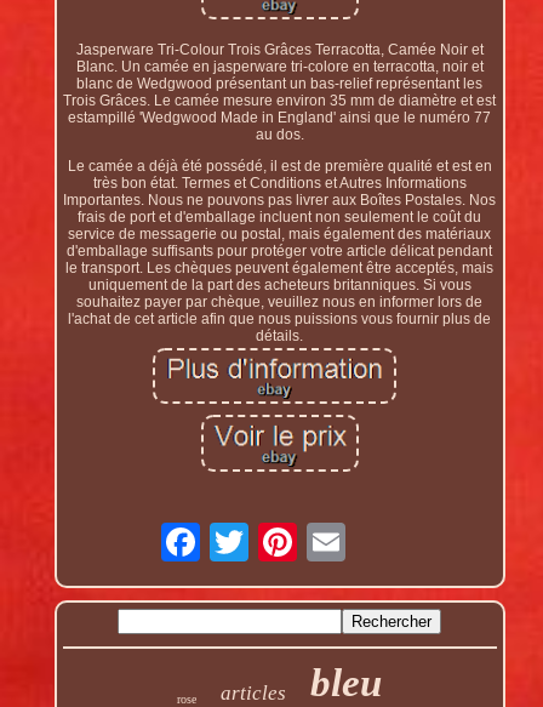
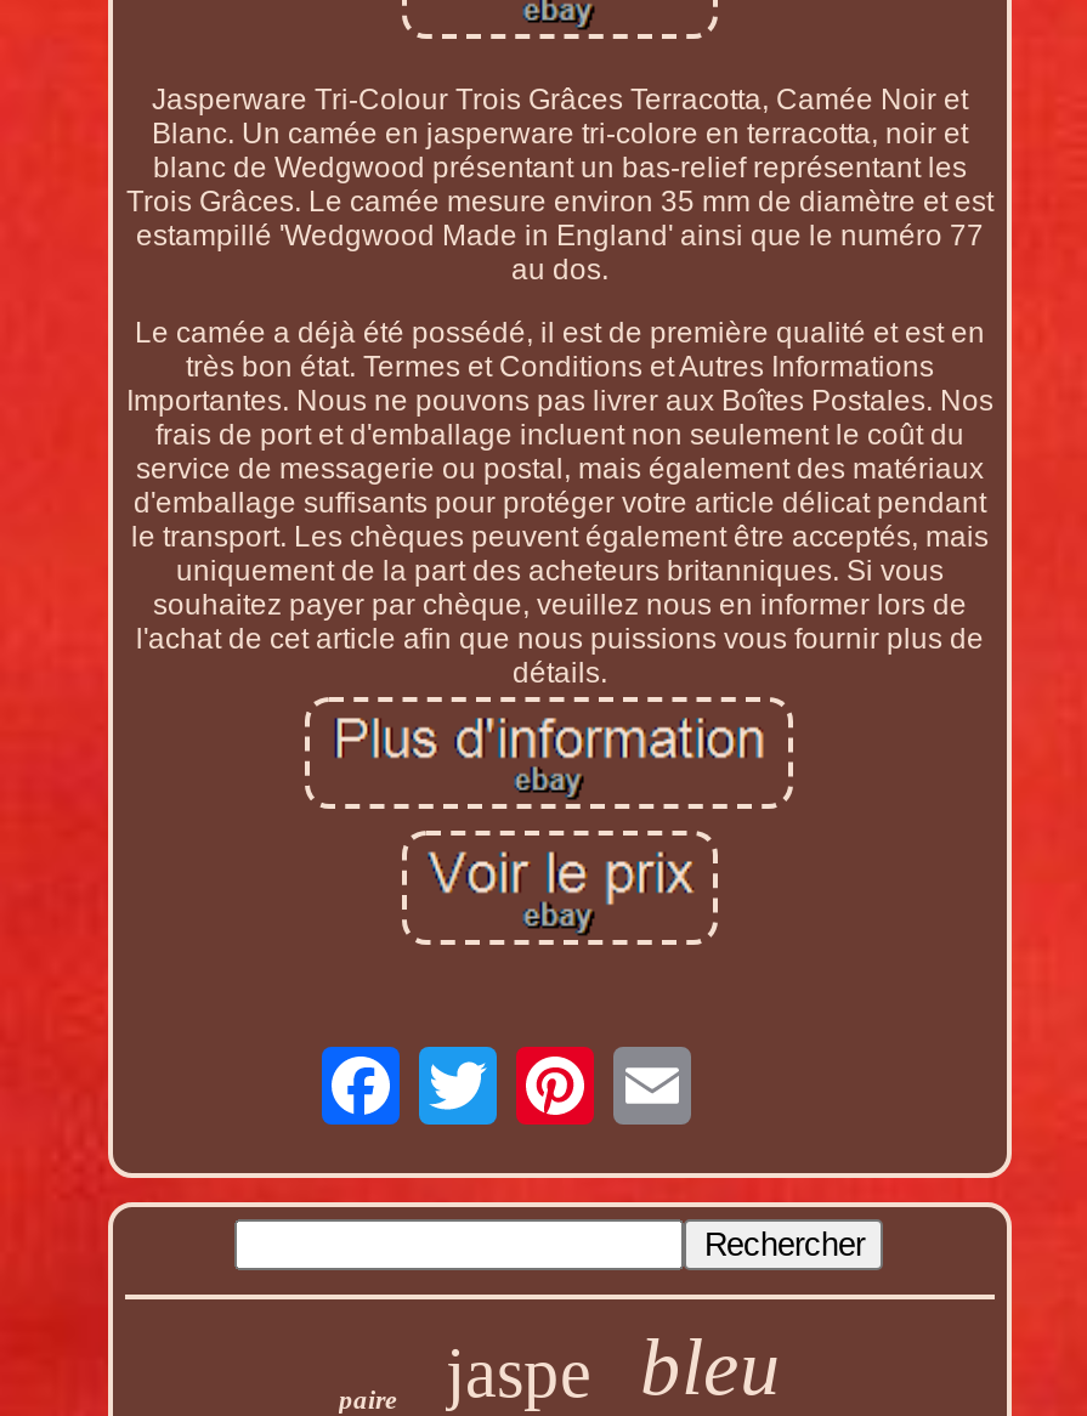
- rose
- articles
+ paire
+ jaspe
